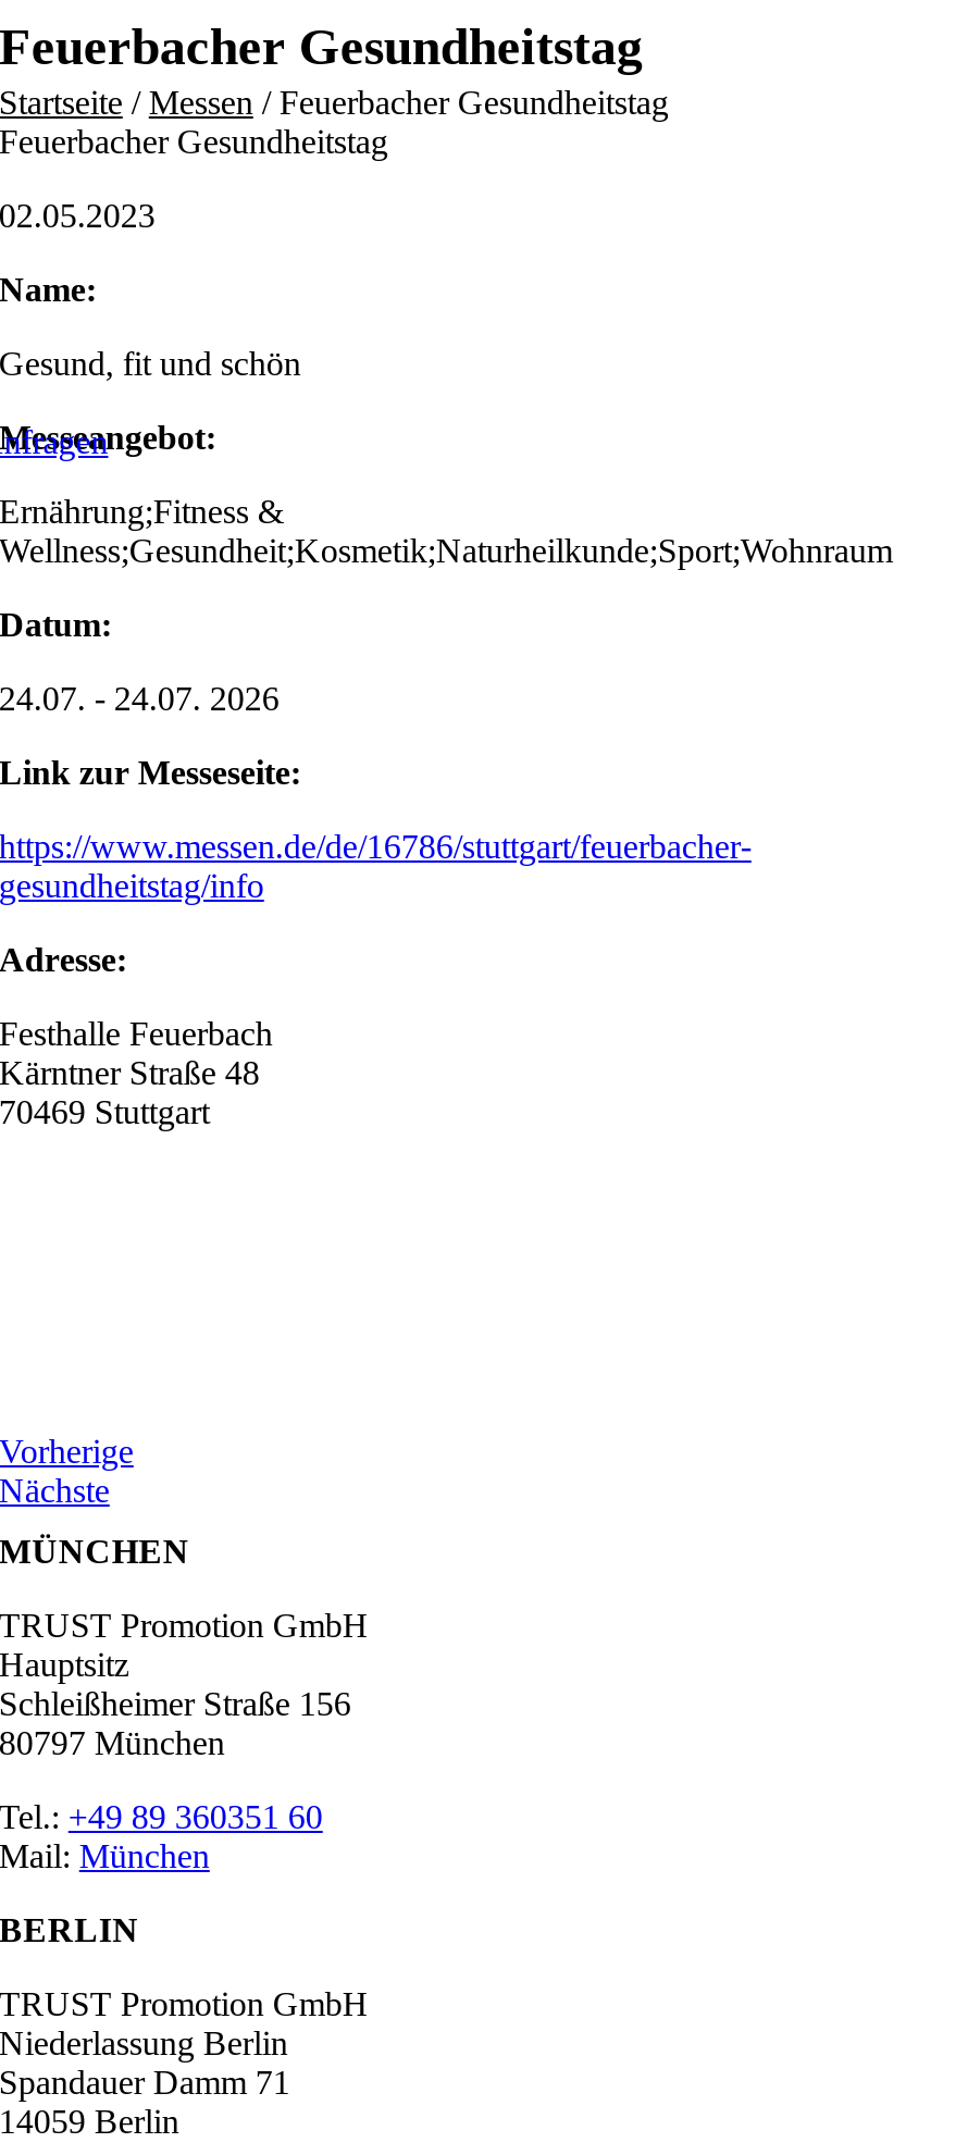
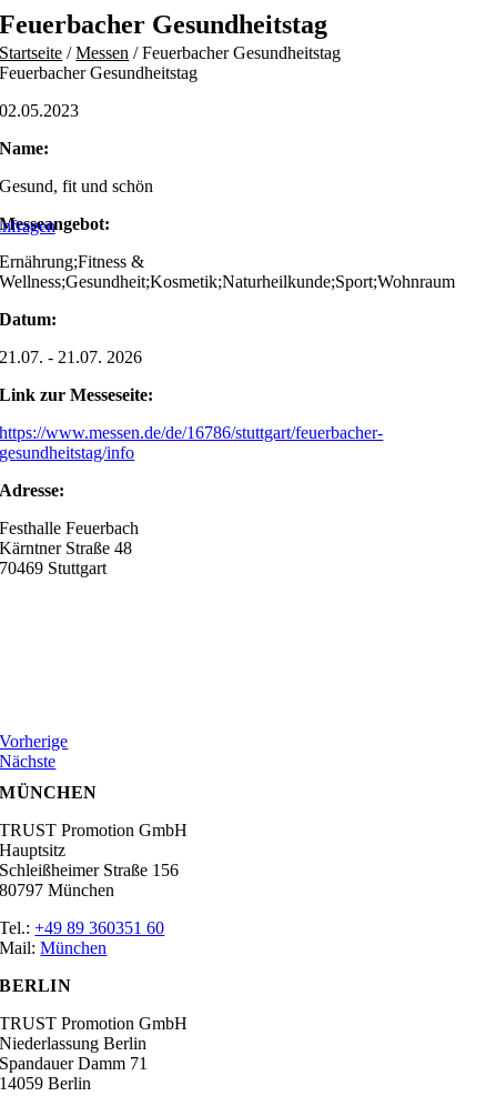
- 24.07. - 24.07. 2026
+ 21.07. - 21.07. 2026
